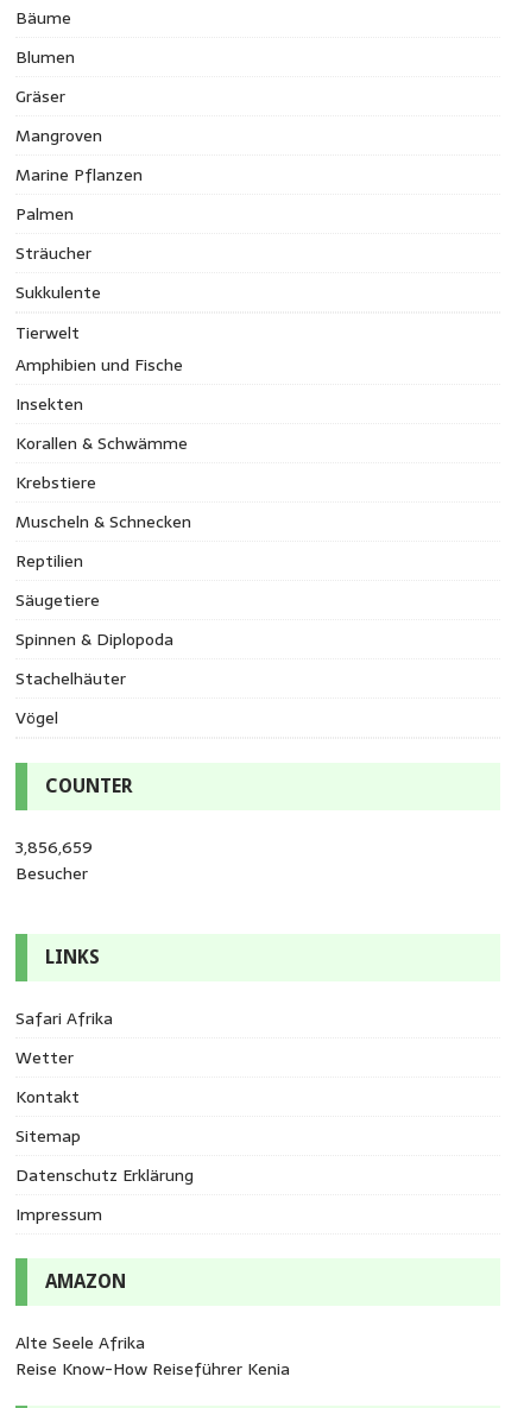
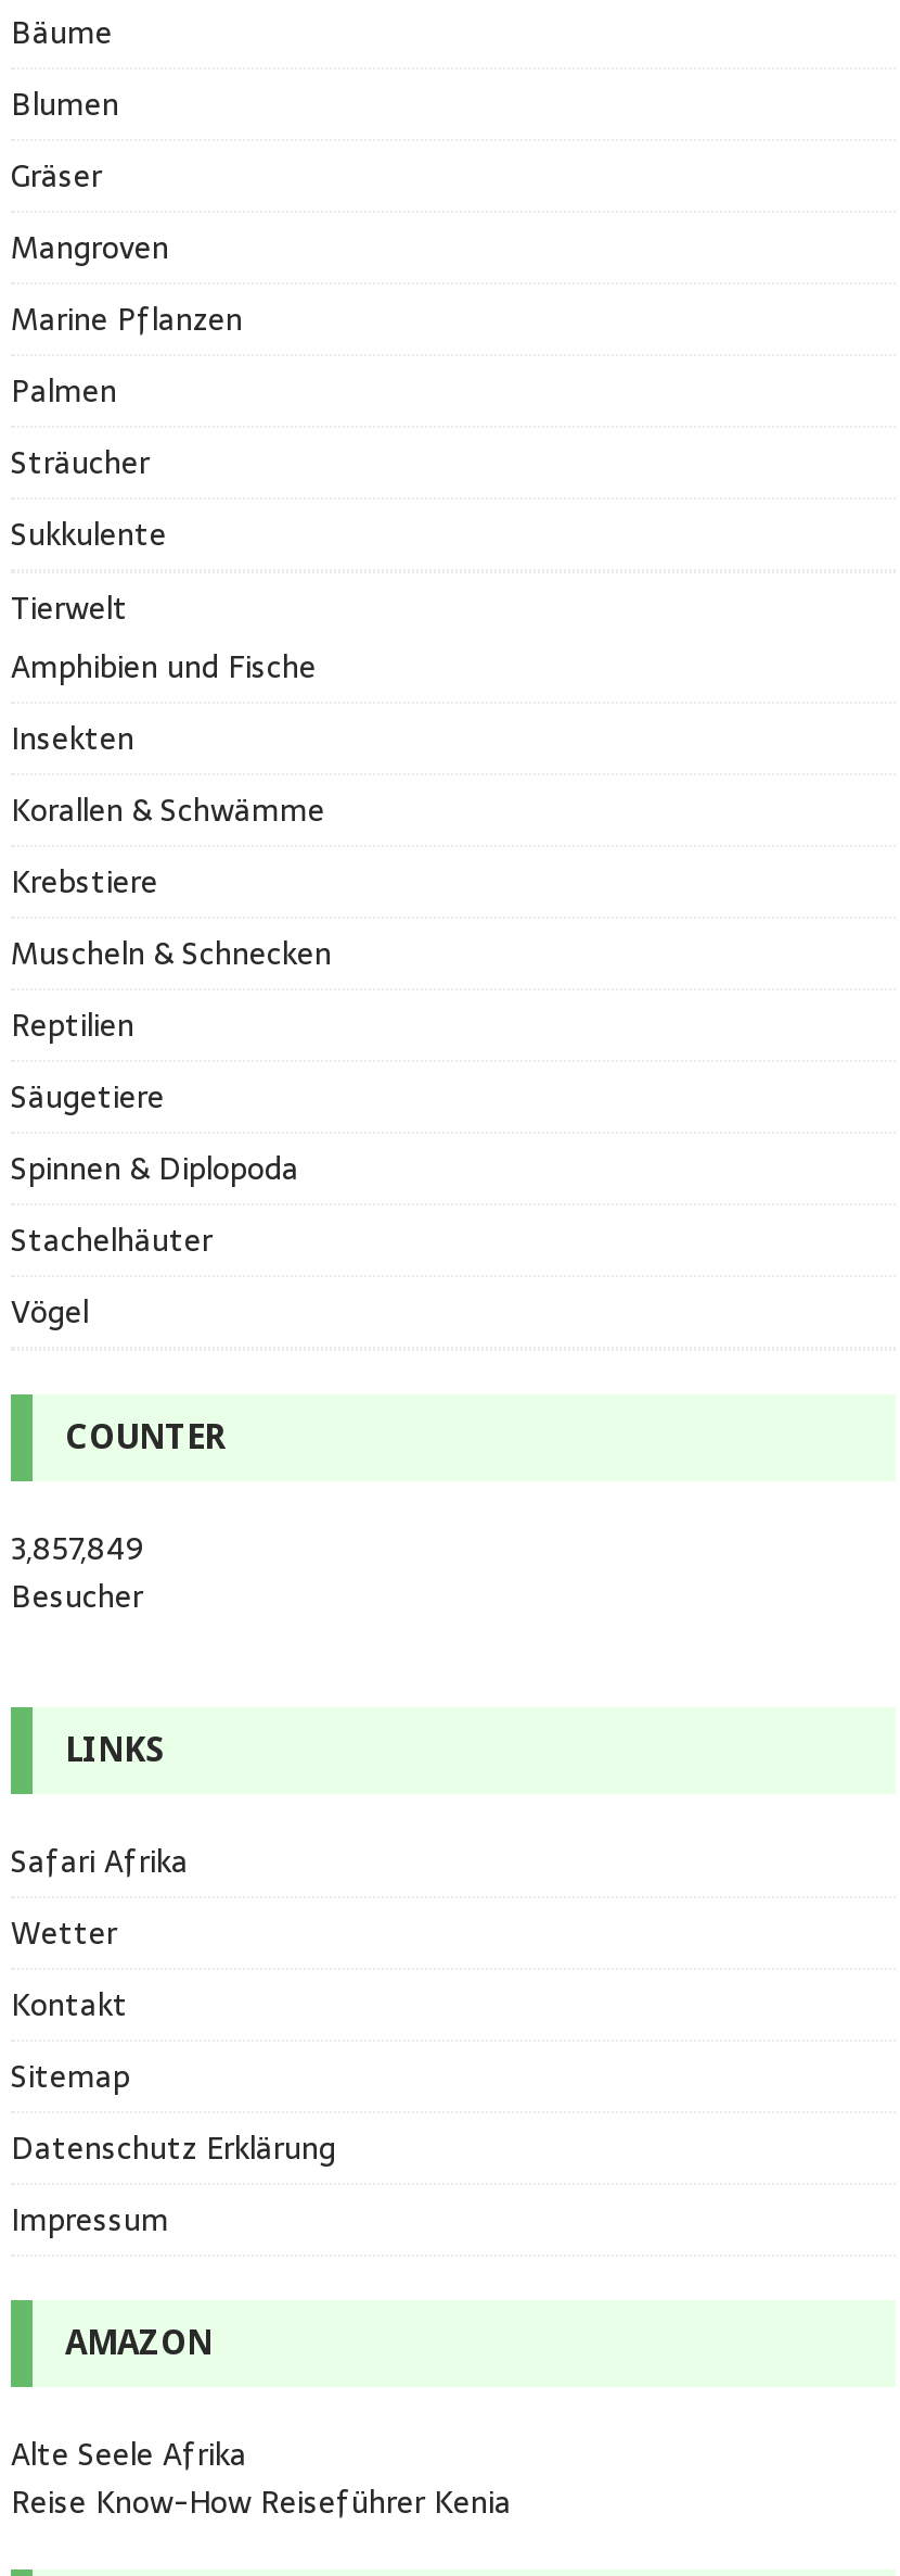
- 3,856,659
+ 3,857,849
